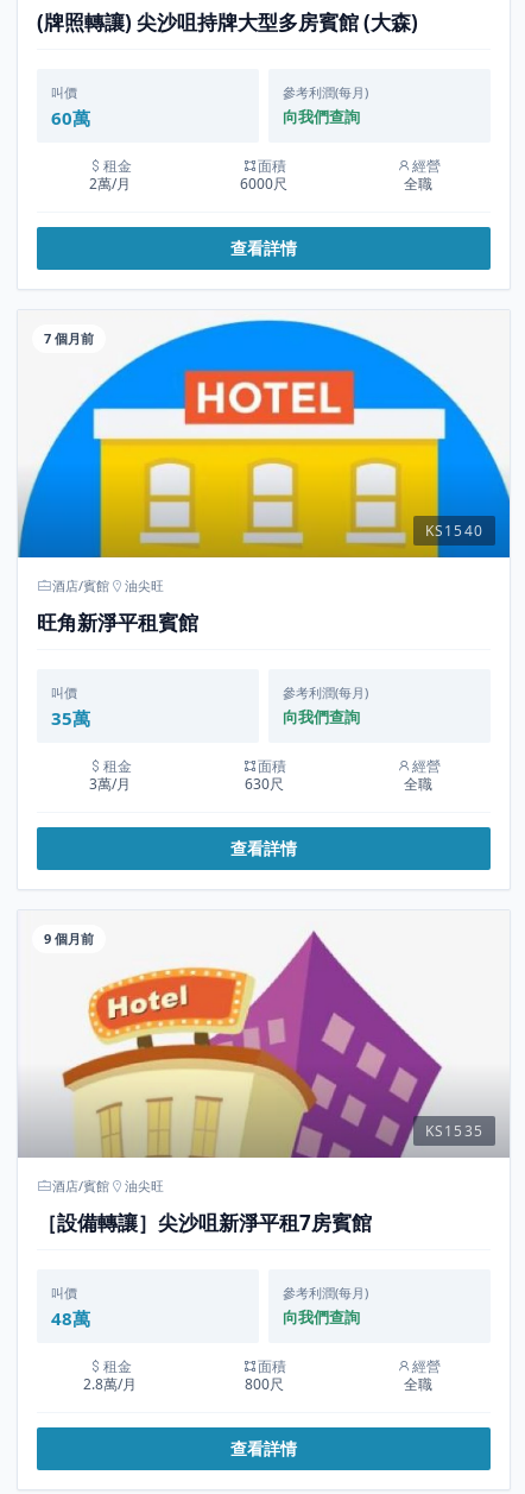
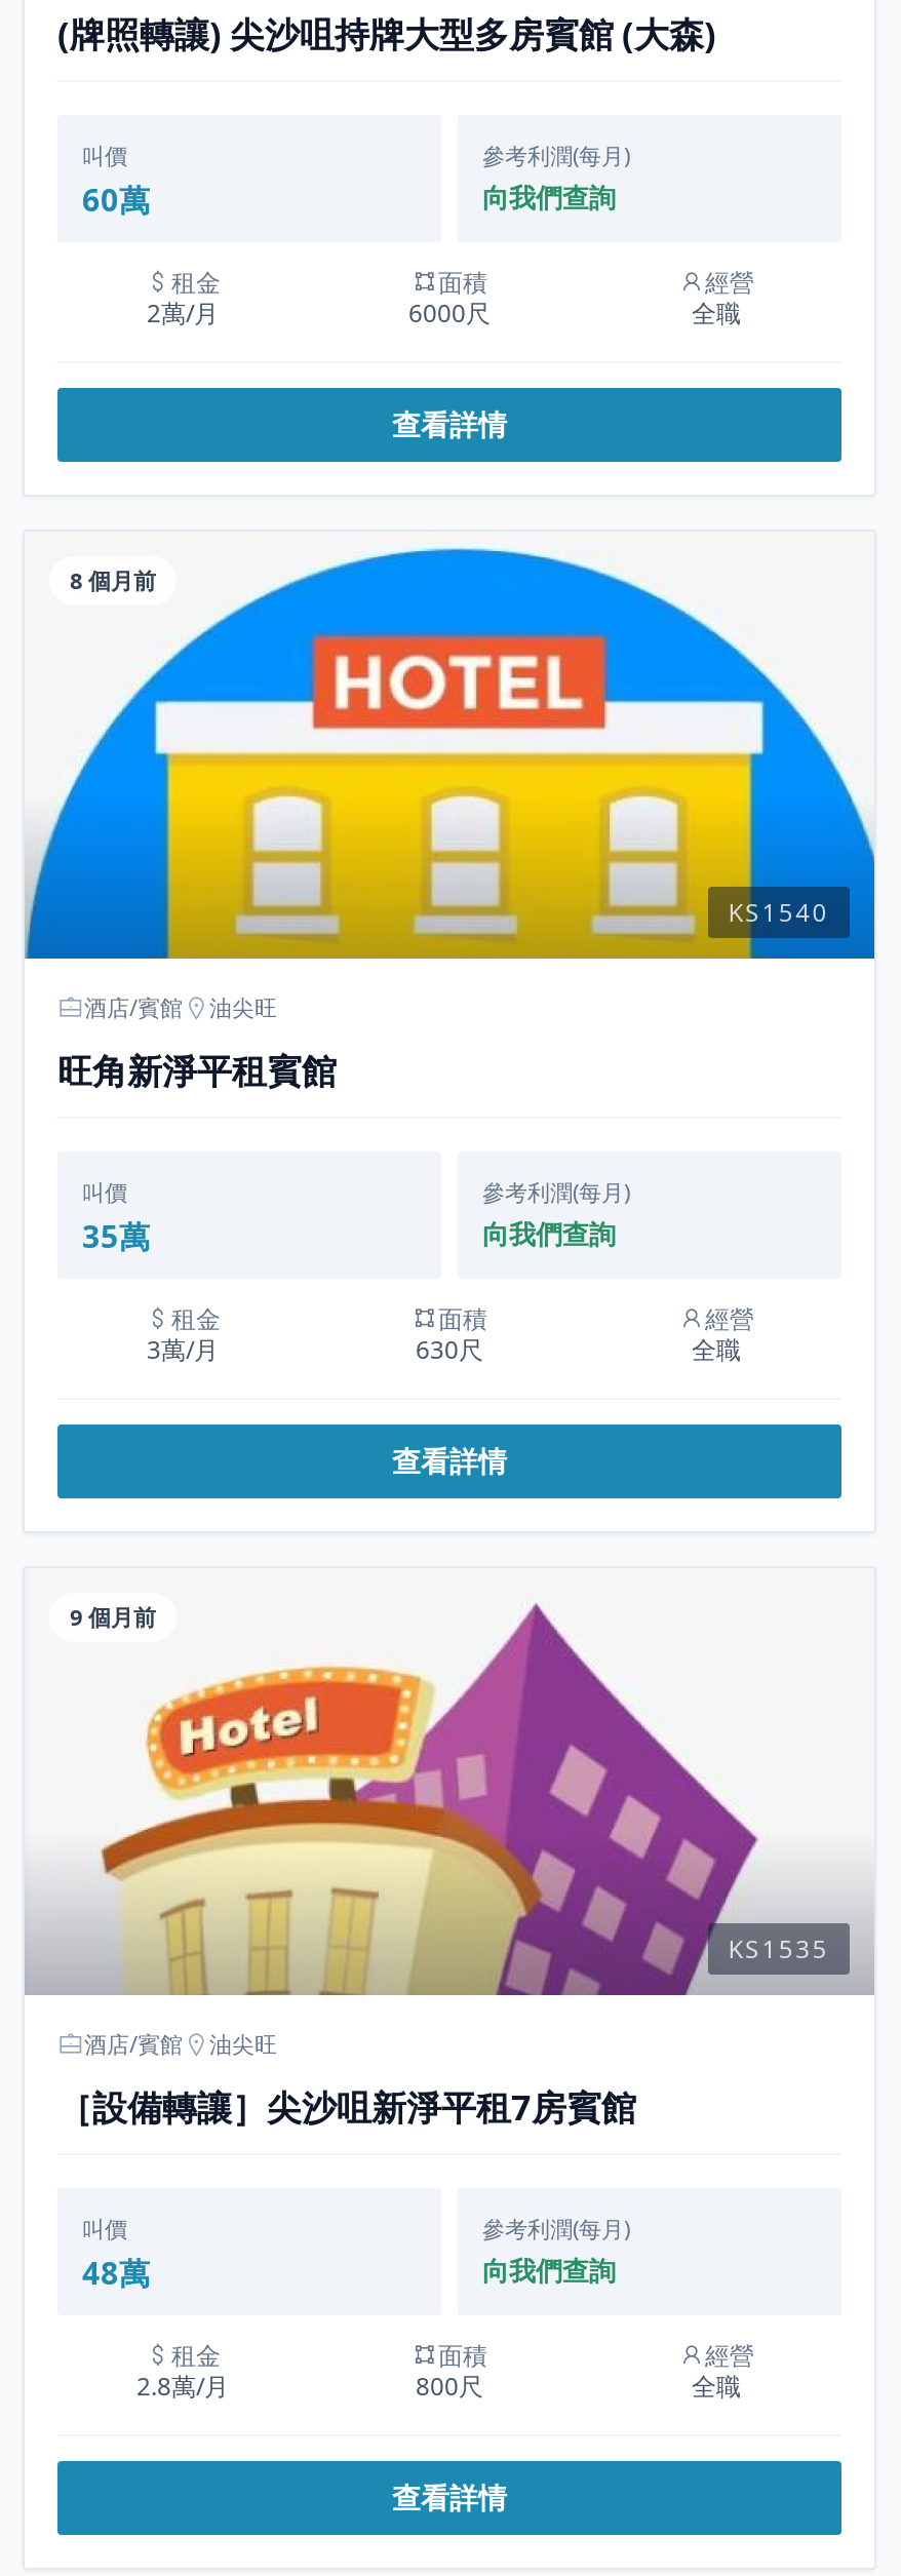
- 7 個月前
+ 8 個月前
